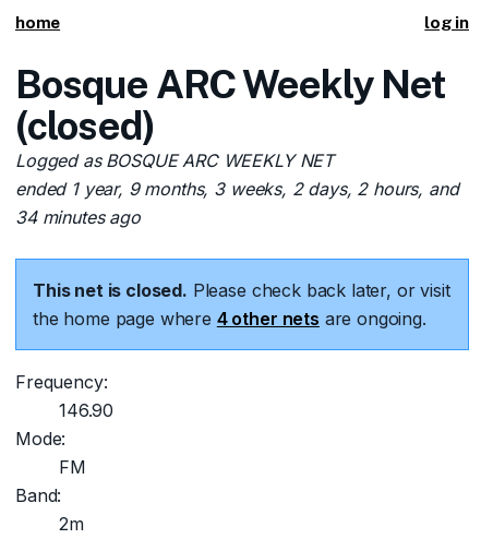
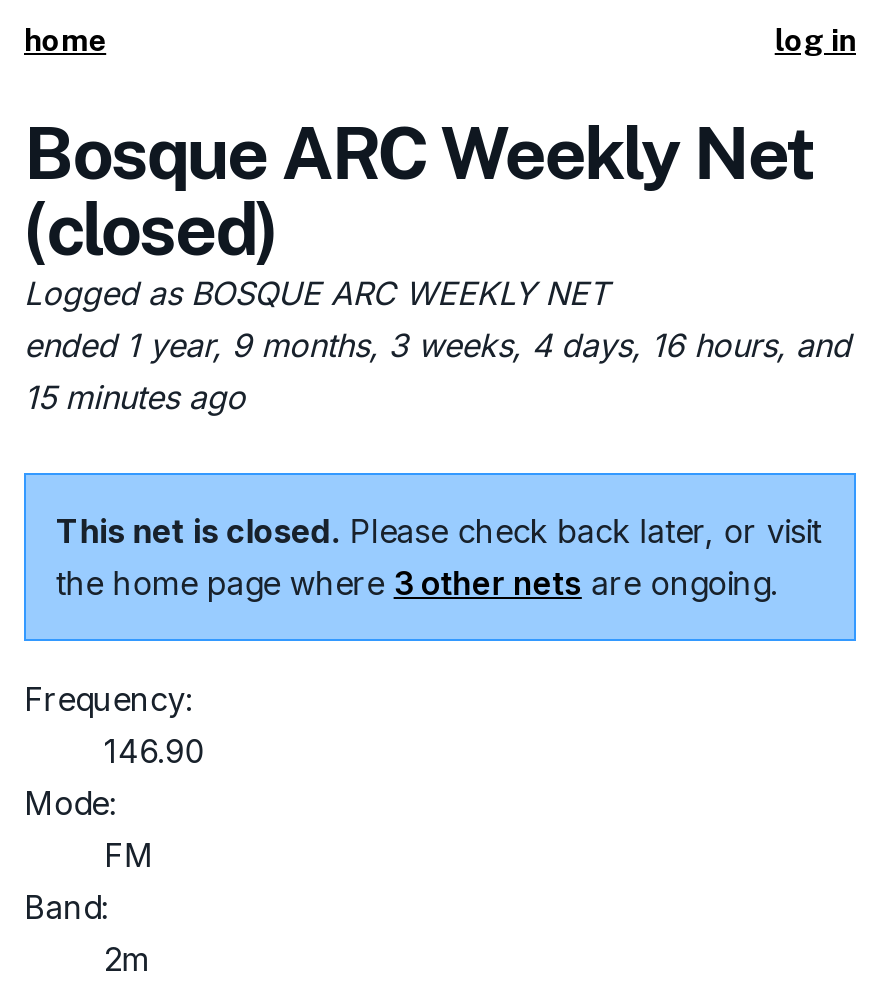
- ended 1 year, 9 months, 3 weeks, 2 days, 2 hours, and
+ ended 1 year, 9 months, 3 weeks, 4 days, 16 hours, and

- 34 minutes ago
+ 15 minutes ago

- the home page where 4 other nets are ongoing.
+ the home page where 3 other nets are ongoing.
